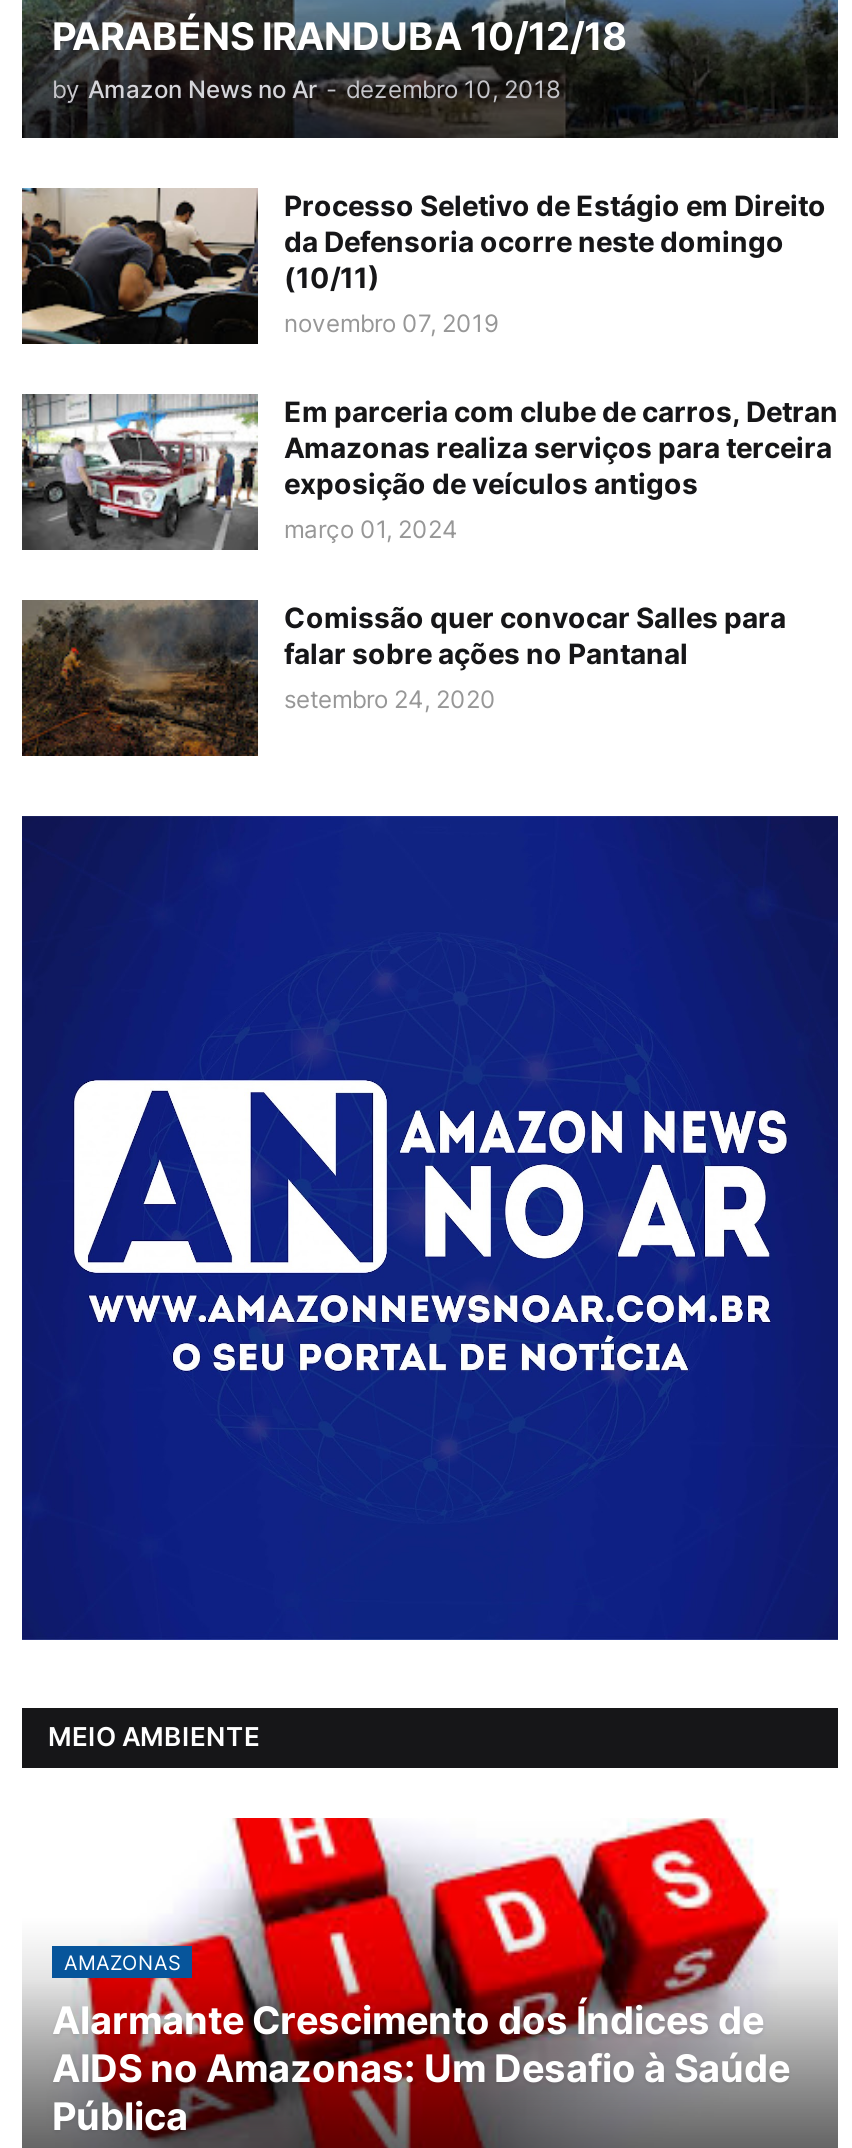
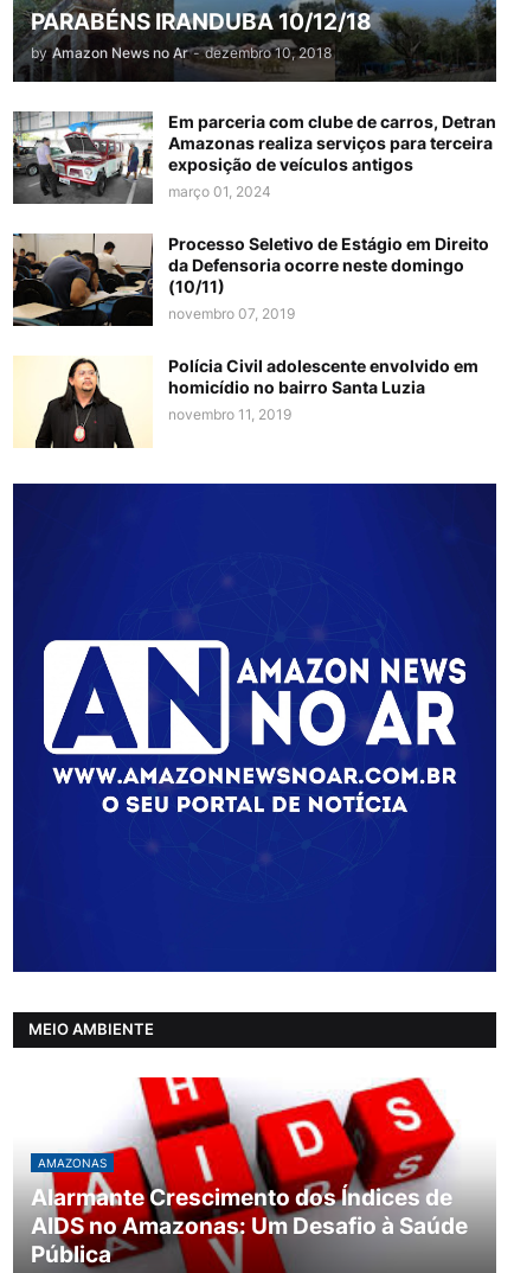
moved down: [image] | Processo Seletivo de Estágio em Direito | da Defensoria ocorre neste domingo | (10/11) | novembro 07, 2019

moved up: [image] | Em parceria com clube de carros, Detran | Amazonas realiza serviços para terceira | exposição de veículos antigos | março 01, 2024

- [image]
- Comissão quer convocar Salles para
- falar sobre ações no Pantanal
- setembro 24, 2020
+ [image]
+ Polícia Civil adolescente envolvido em
+ homicídio no bairro Santa Luzia
+ novembro 11, 2019
